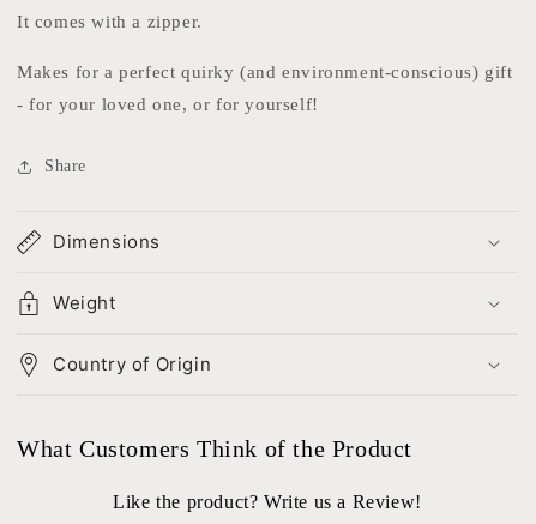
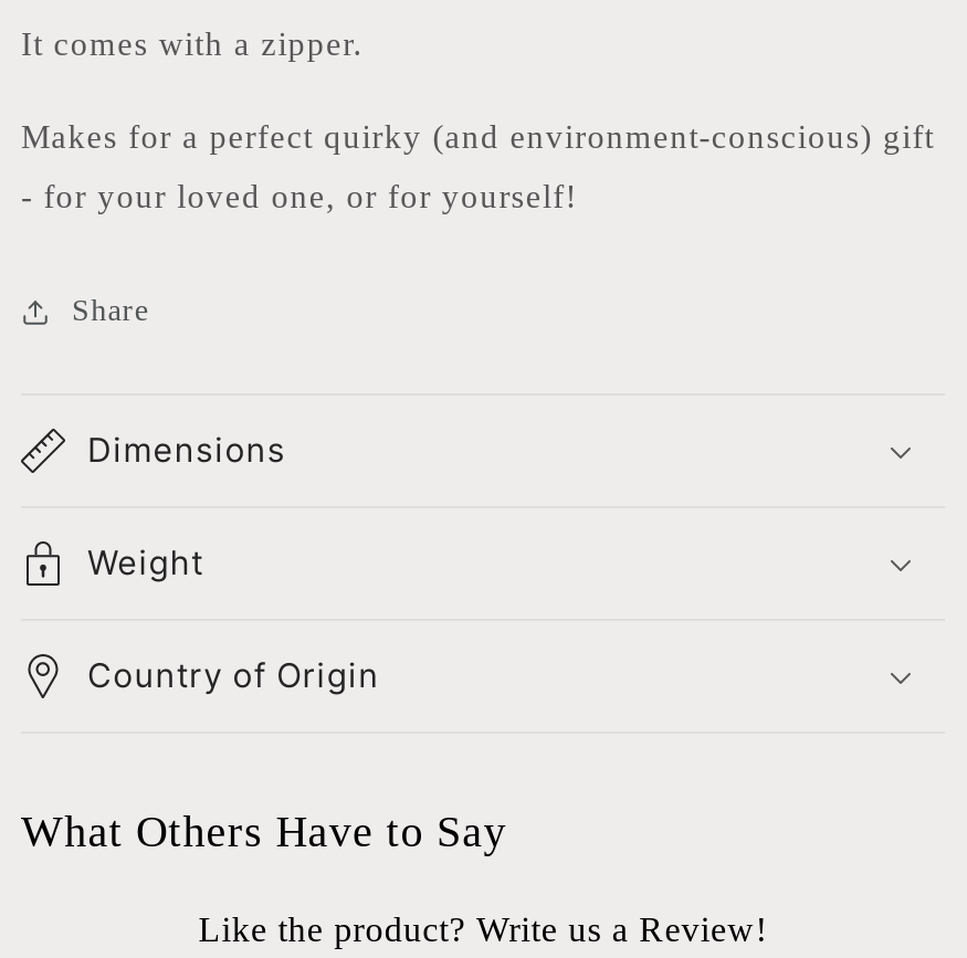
- What Customers Think of the Product
+ What Others Have to Say
